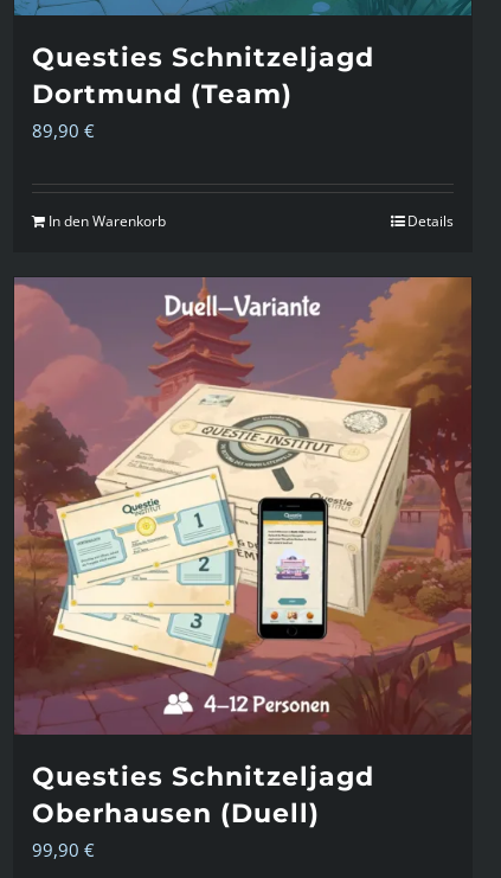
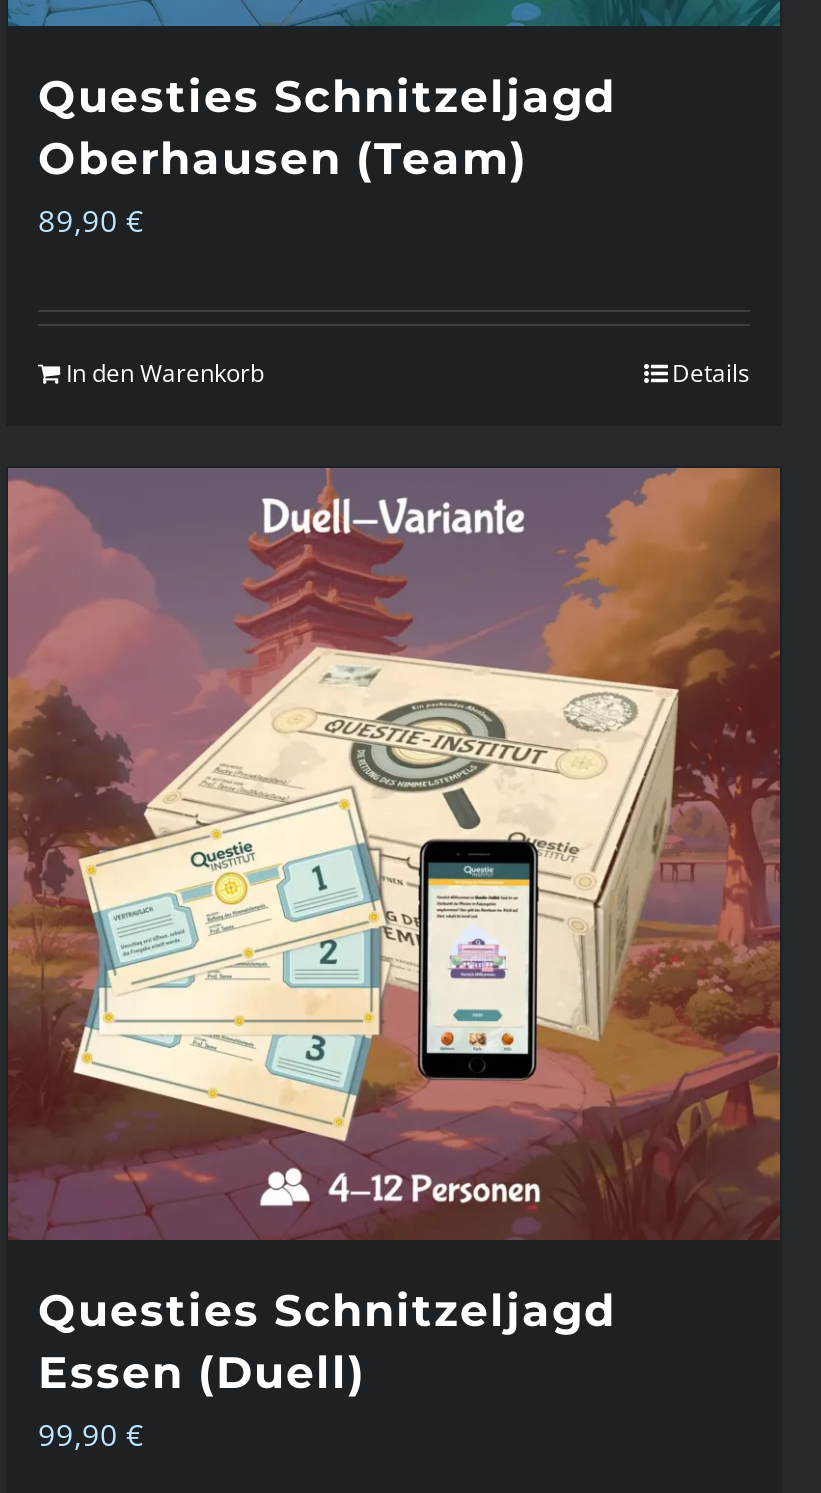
- Dortmund (Team)
+ Oberhausen (Team)

- Oberhausen (Duell)
+ Essen (Duell)
